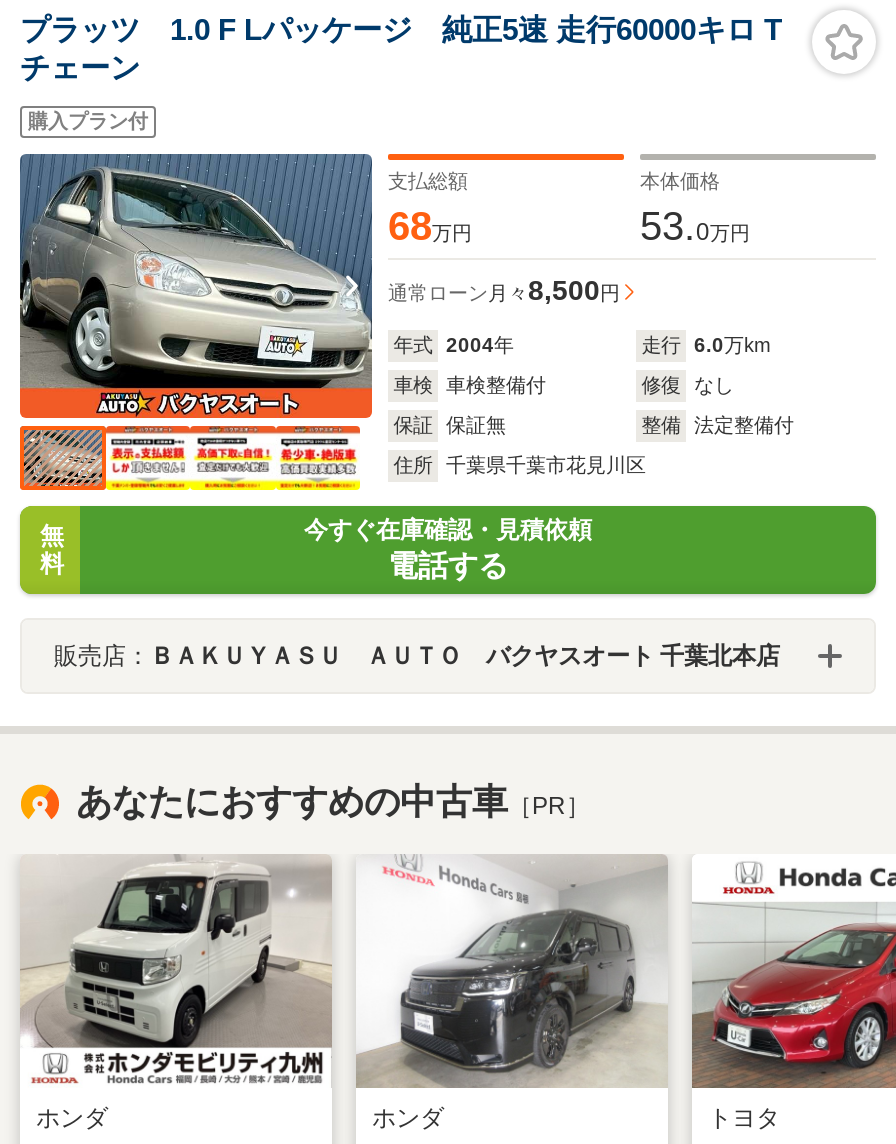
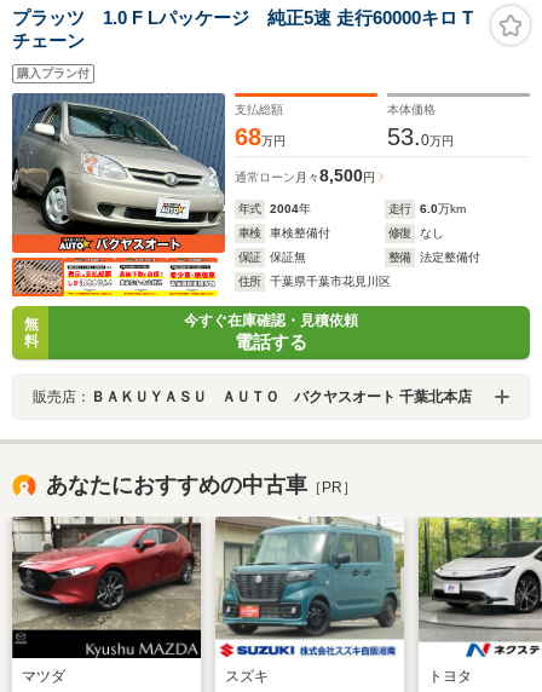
- [image]
- ホンダ
+ [image]
+ マツダ

- [image]
- ホンダ
+ [image]
+ スズキ

- [image]
+ [image]
